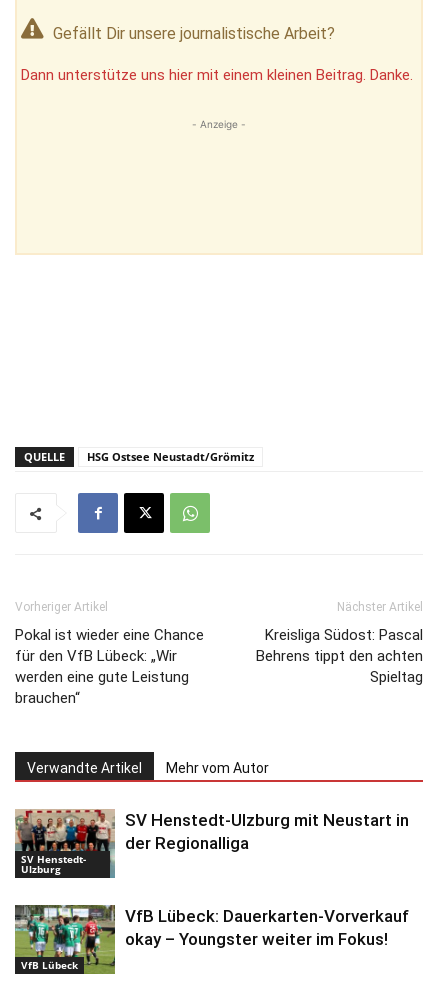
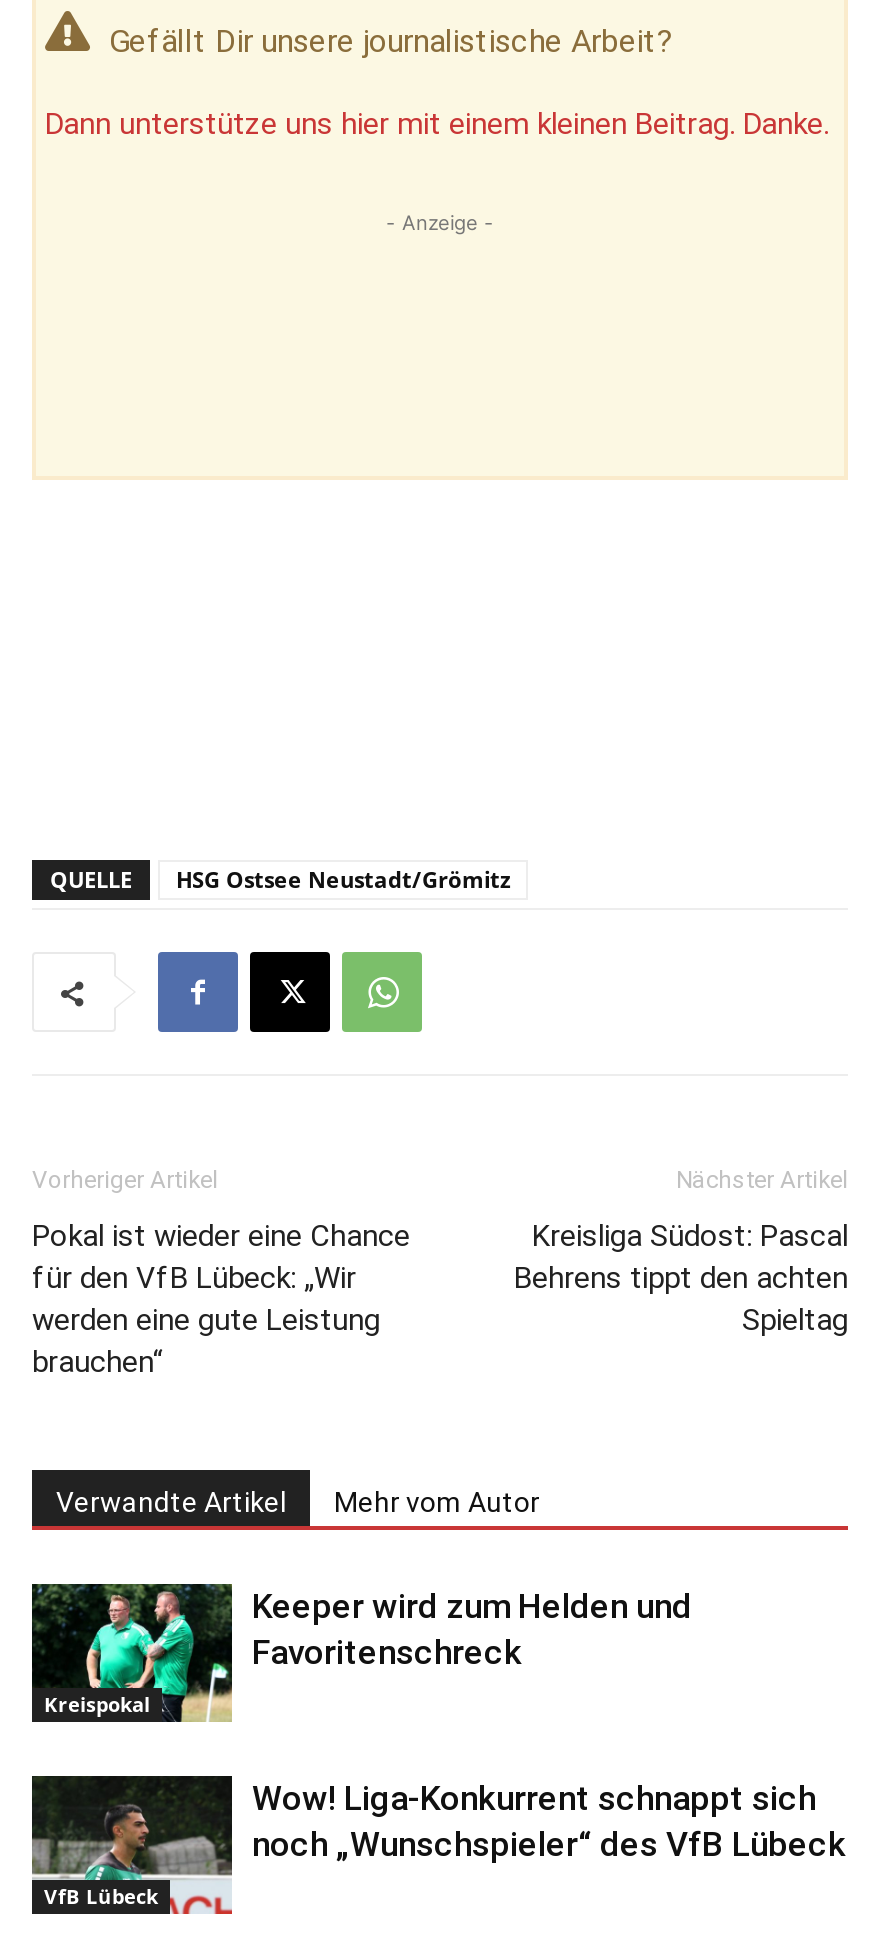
- [image]
- SV Henstedt-
- Ulzburg
+ [image]
+ Kreispokal

- SV Henstedt-Ulzburg mit Neustart in
- der Regionalliga
+ Keeper wird zum Helden und
+ Favoritenschreck

- [image]
- VfB Lübeck: Dauerkarten-Vorverkauf
- okay – Youngster weiter im Fokus!
+ [image]
+ Wow! Liga-Konkurrent schnappt sich
+ noch „Wunschspieler“ des VfB Lübeck
